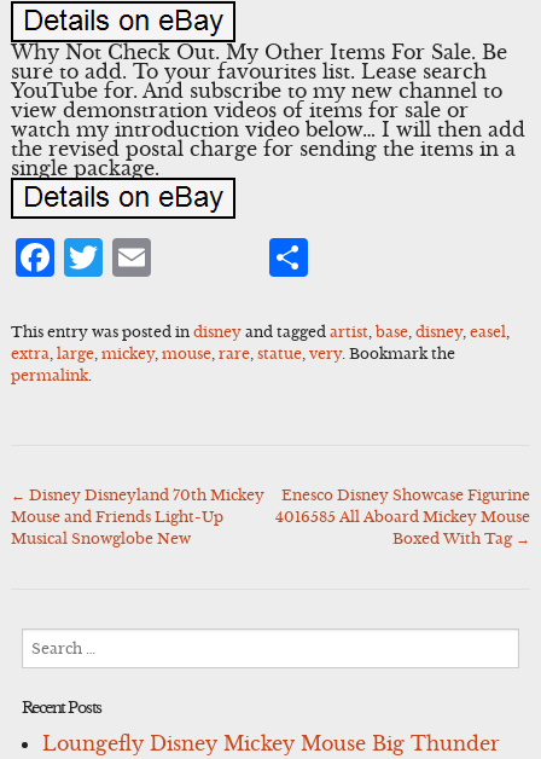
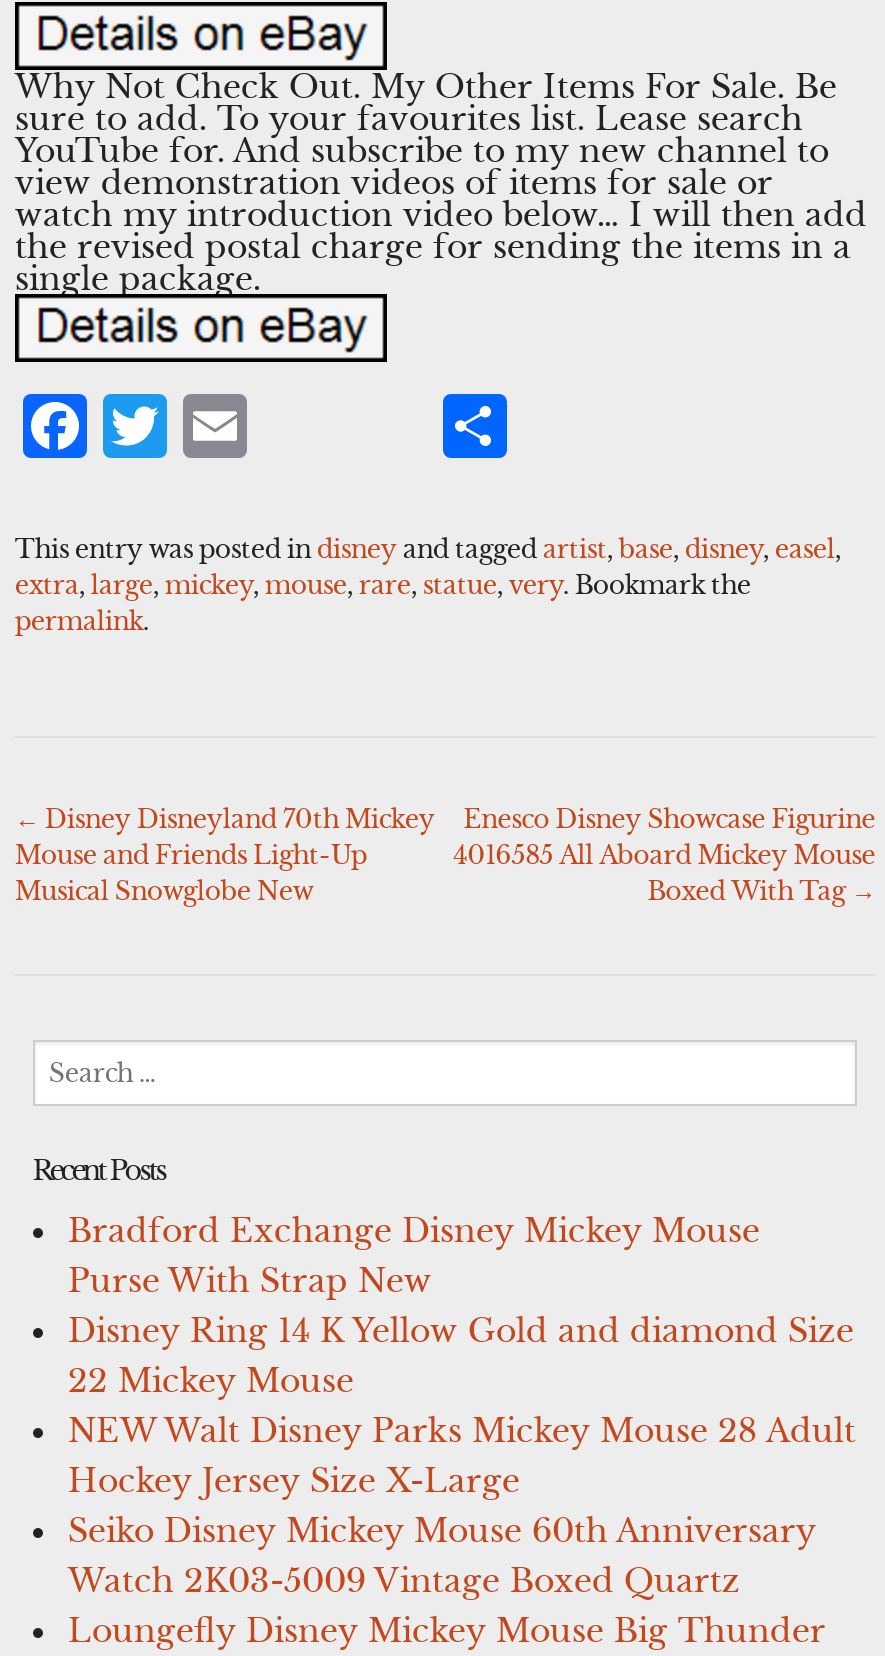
+ Bradford Exchange Disney Mickey Mouse
+ Purse With Strap New
+ Disney Ring 14 K Yellow Gold and diamond Size
+ 22 Mickey Mouse
+ NEW Walt Disney Parks Mickey Mouse 28 Adult
+ Hockey Jersey Size X-Large
+ Seiko Disney Mickey Mouse 60th Anniversary
+ Watch 2K03-5009 Vintage Boxed Quartz
